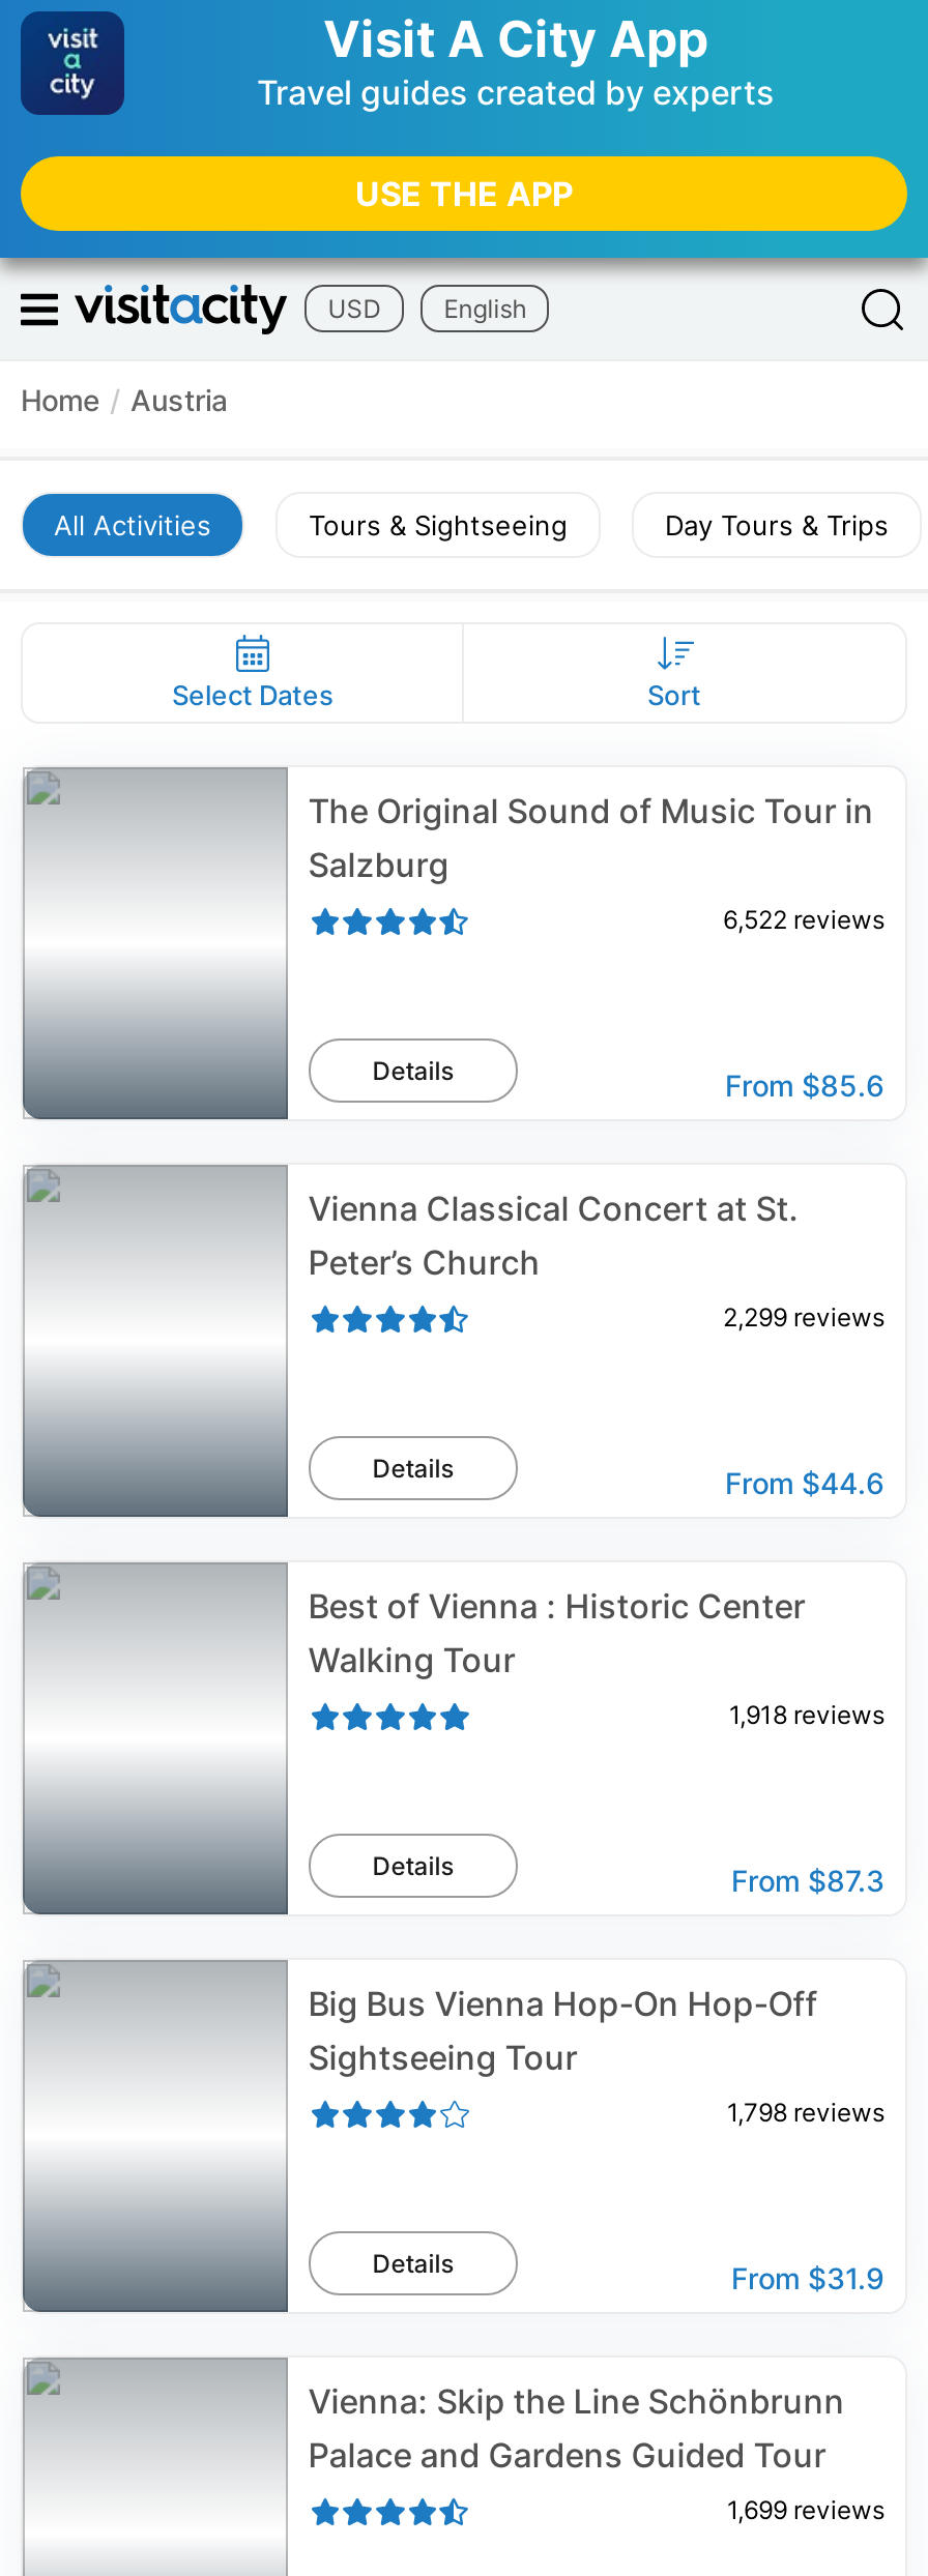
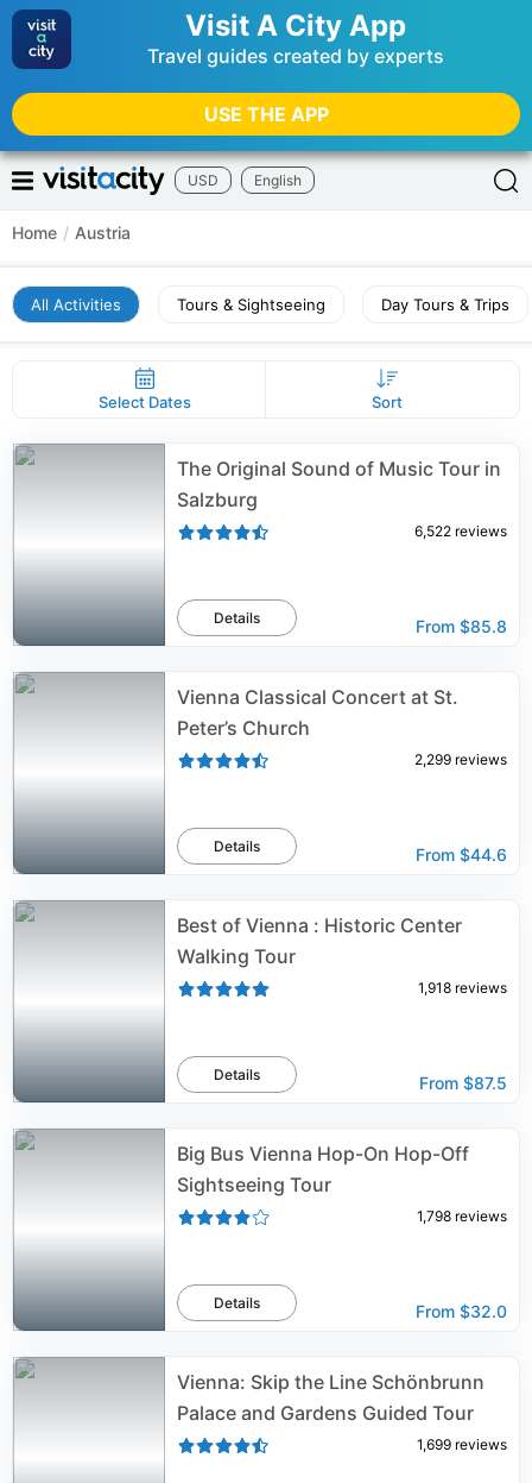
- From $85.6
+ From $85.8

- From $87.3
+ From $87.5

- From $31.9
+ From $32.0
